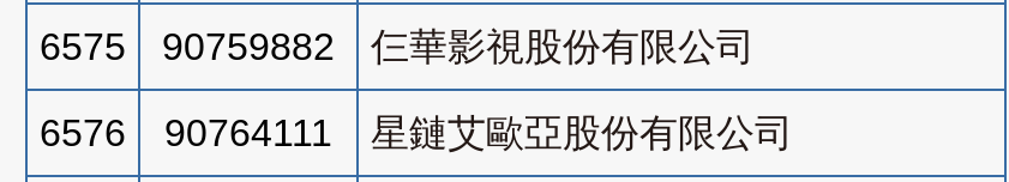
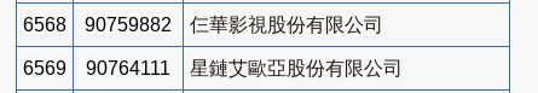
- 6575 90759882 仨華影視股份有限公司
+ 6568 90759882 仨華影視股份有限公司

- 6576 90764111 星鏈艾歐亞股份有限公司
+ 6569 90764111 星鏈艾歐亞股份有限公司
